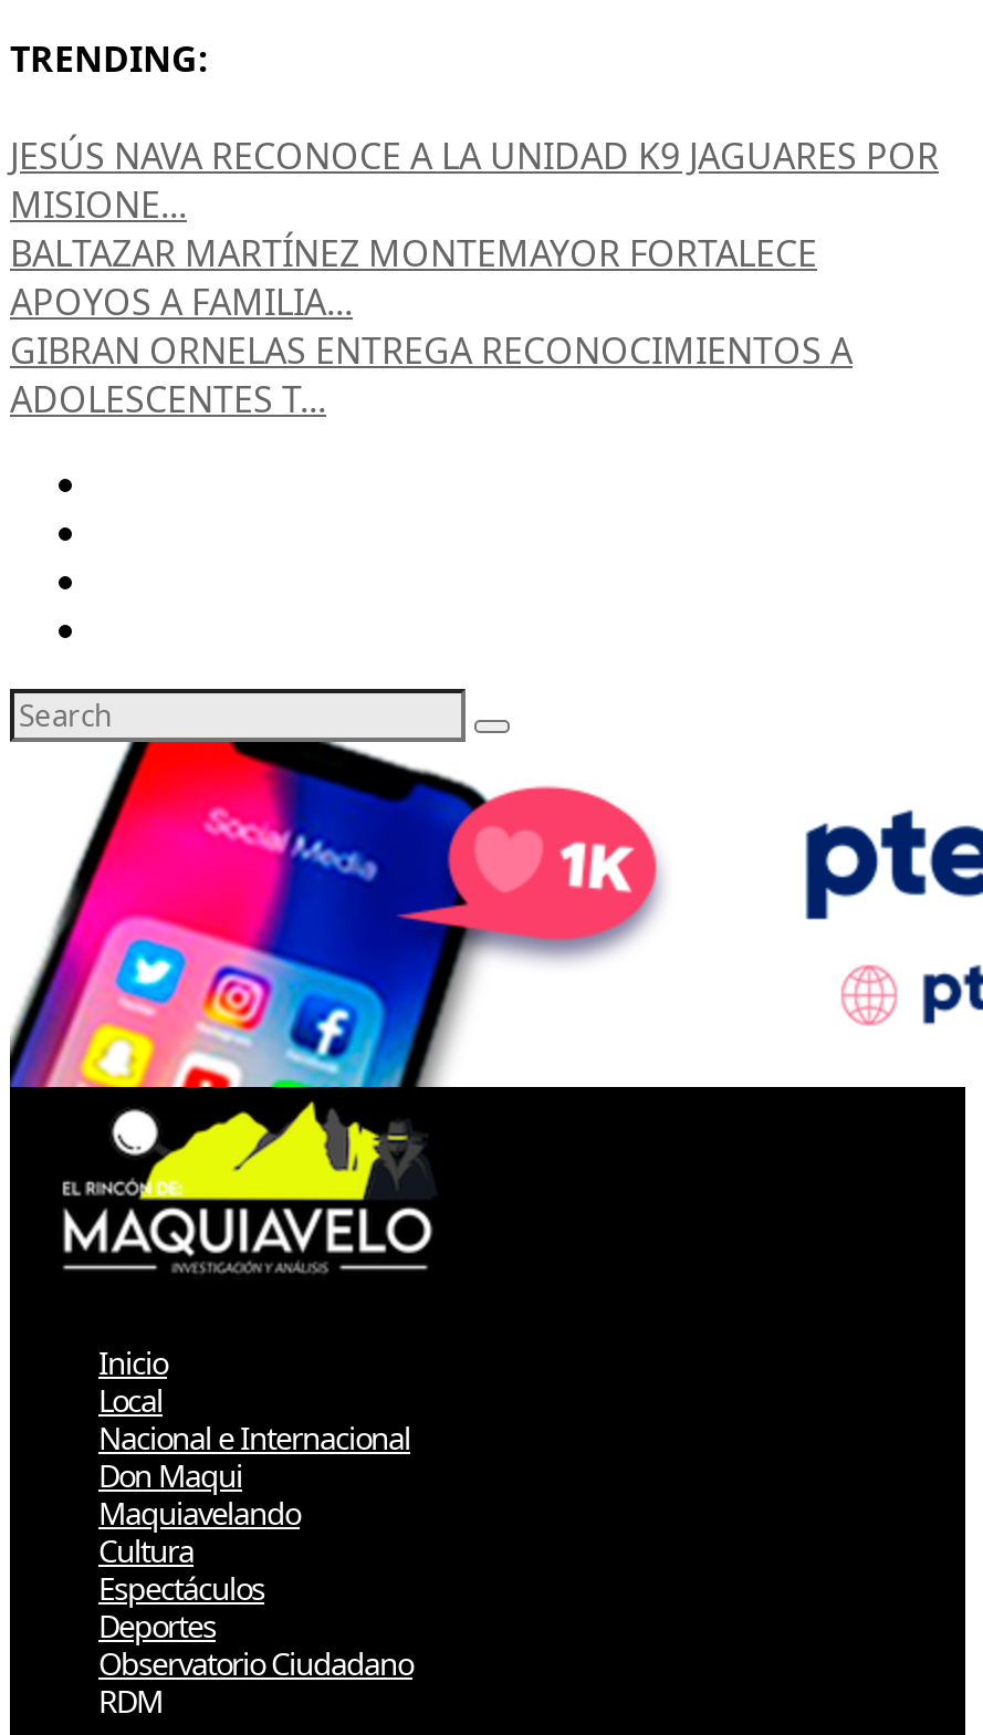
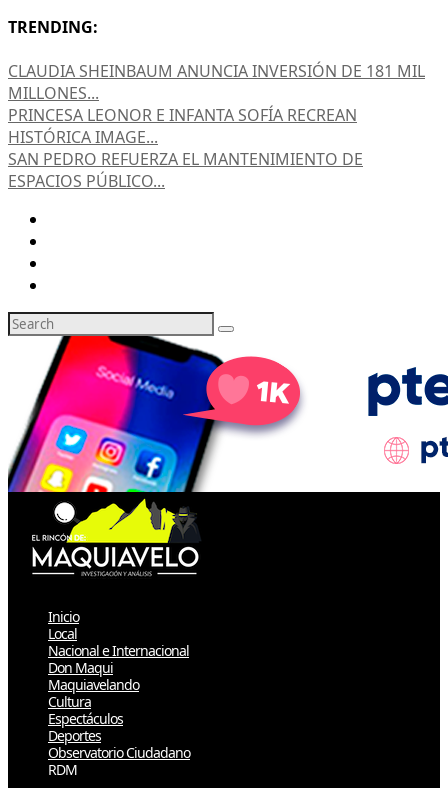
- JESÚS NAVA RECONOCE A LA UNIDAD K9 JAGUARES POR
- MISIONE...
- BALTAZAR MARTÍNEZ MONTEMAYOR FORTALECE
- APOYOS A FAMILIA...
- GIBRAN ORNELAS ENTREGA RECONOCIMIENTOS A
- ADOLESCENTES T...
+ CLAUDIA SHEINBAUM ANUNCIA INVERSIÓN DE 181 MIL
+ MILLONES...
+ PRINCESA LEONOR E INFANTA SOFÍA RECREAN
+ HISTÓRICA IMAGE...
+ SAN PEDRO REFUERZA EL MANTENIMIENTO DE
+ ESPACIOS PÚBLICO...
